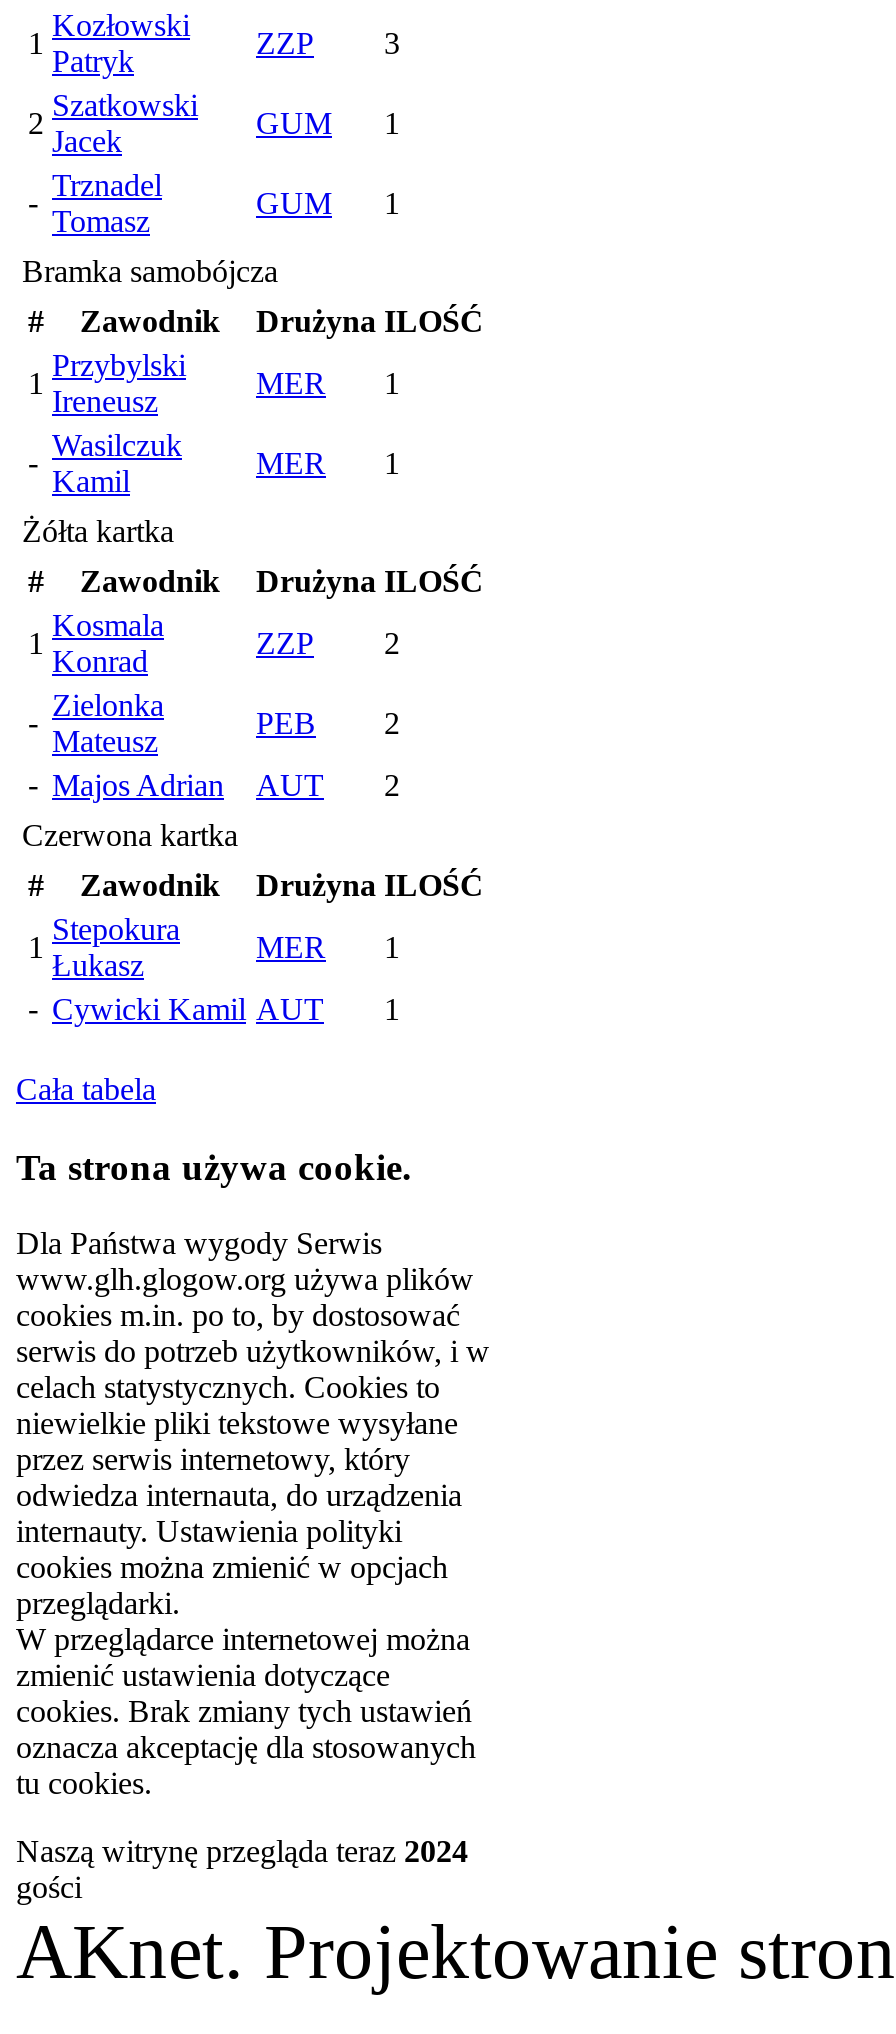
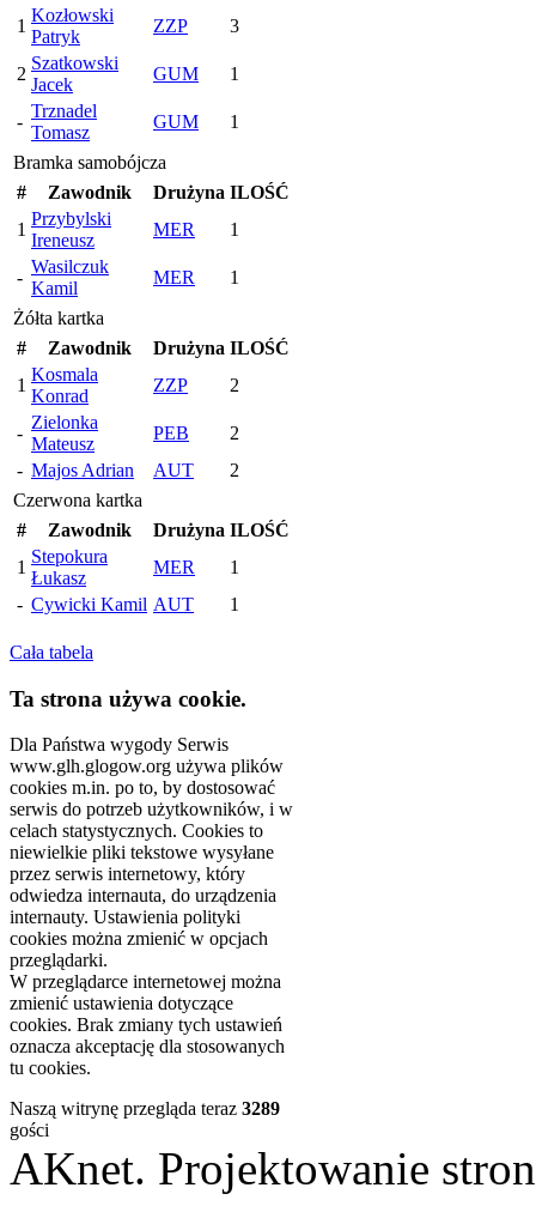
- Naszą witrynę przegląda teraz 2024
+ Naszą witrynę przegląda teraz 3289
